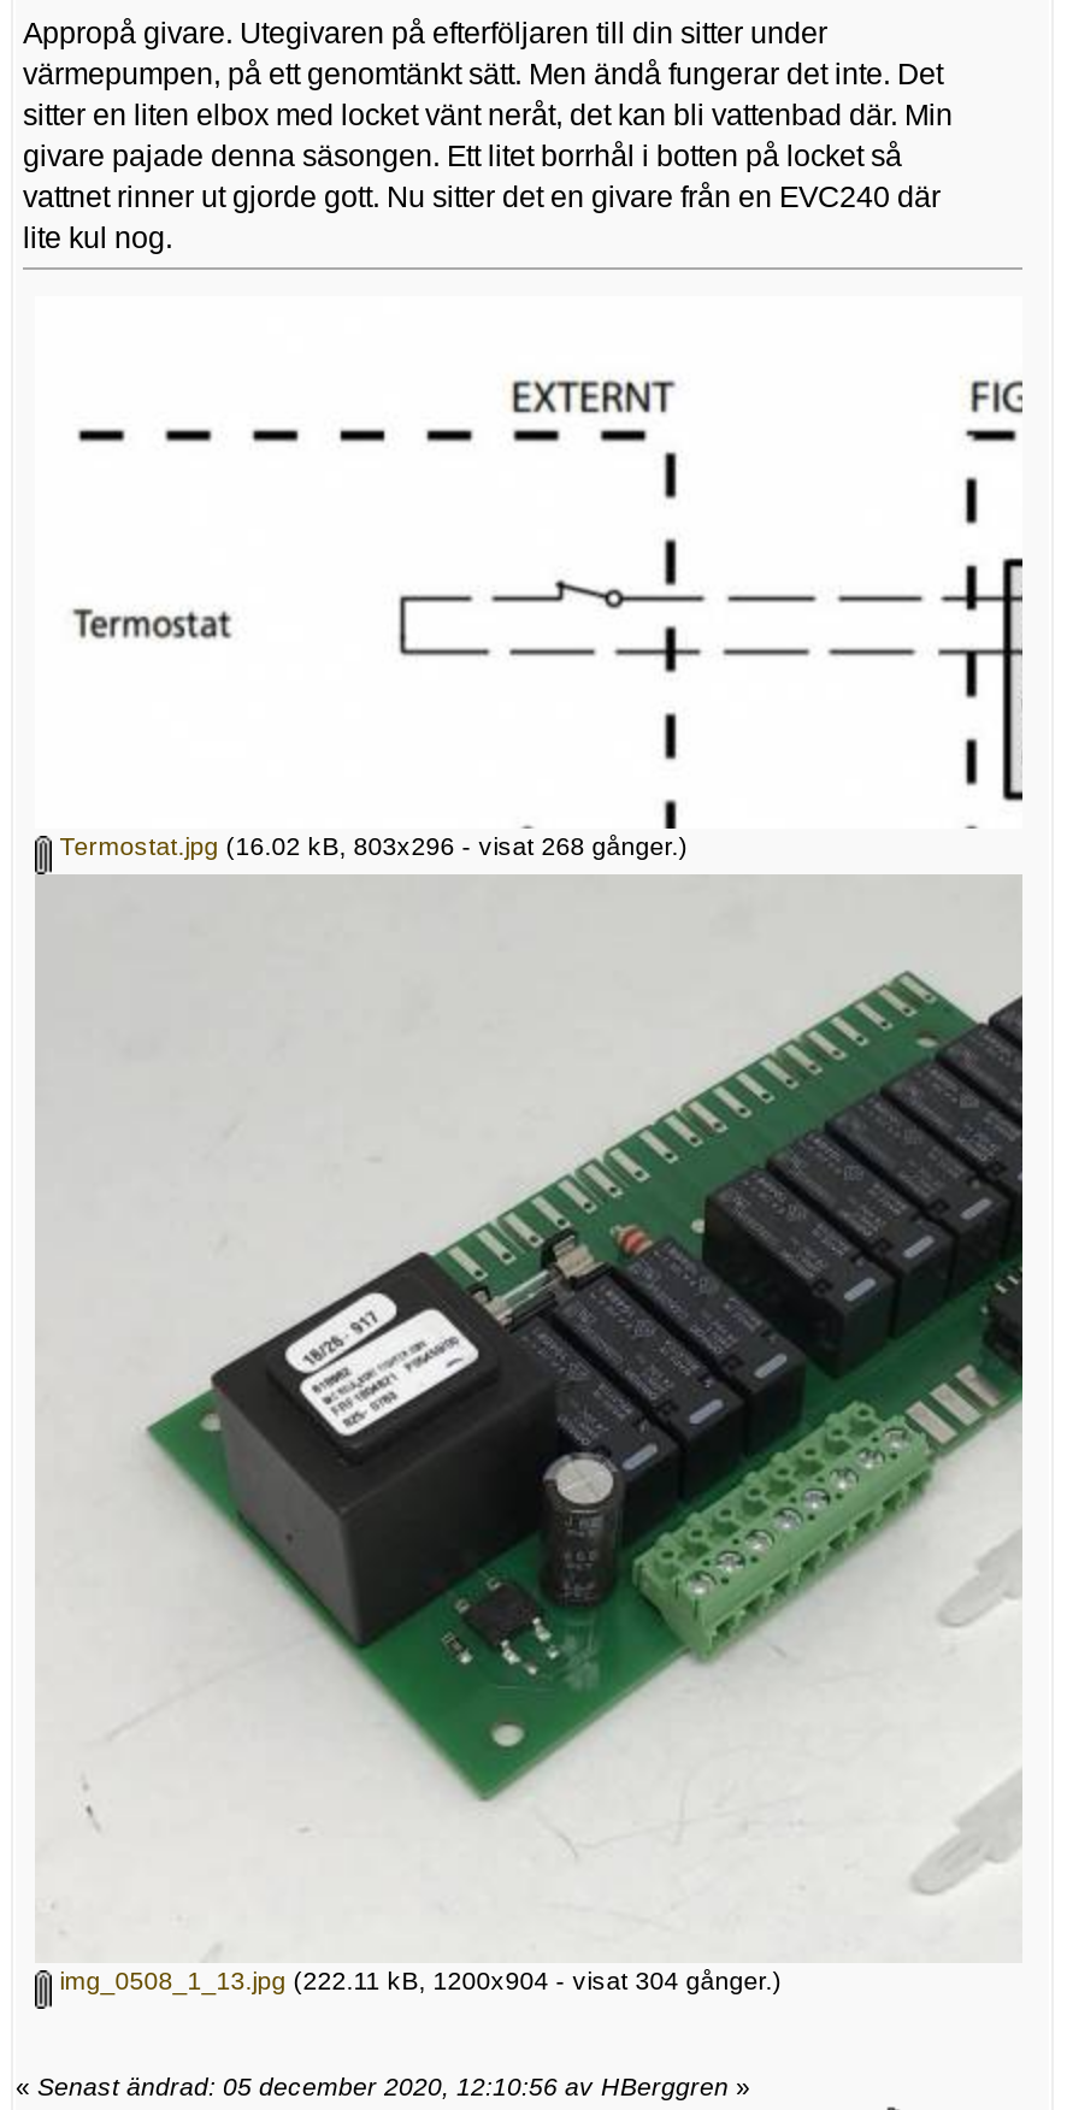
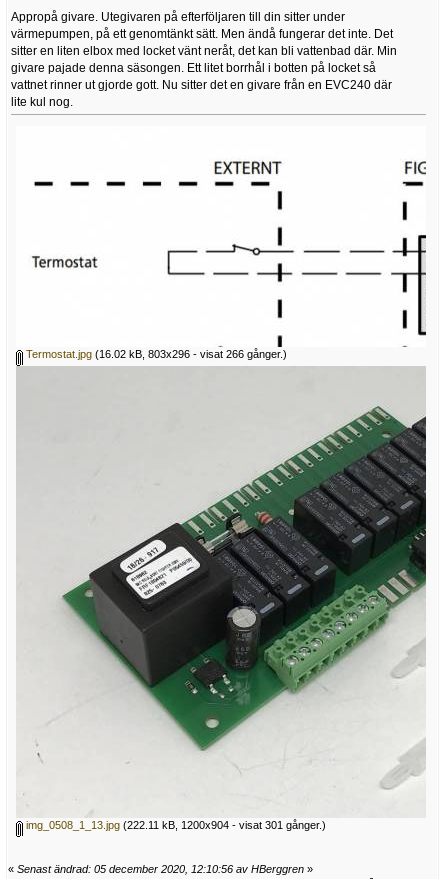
- Termostat.jpg (16.02 kB, 803x296 - visat 268 gånger.)
+ Termostat.jpg (16.02 kB, 803x296 - visat 266 gånger.)

- img_0508_1_13.jpg (222.11 kB, 1200x904 - visat 304 gånger.)
+ img_0508_1_13.jpg (222.11 kB, 1200x904 - visat 301 gånger.)
